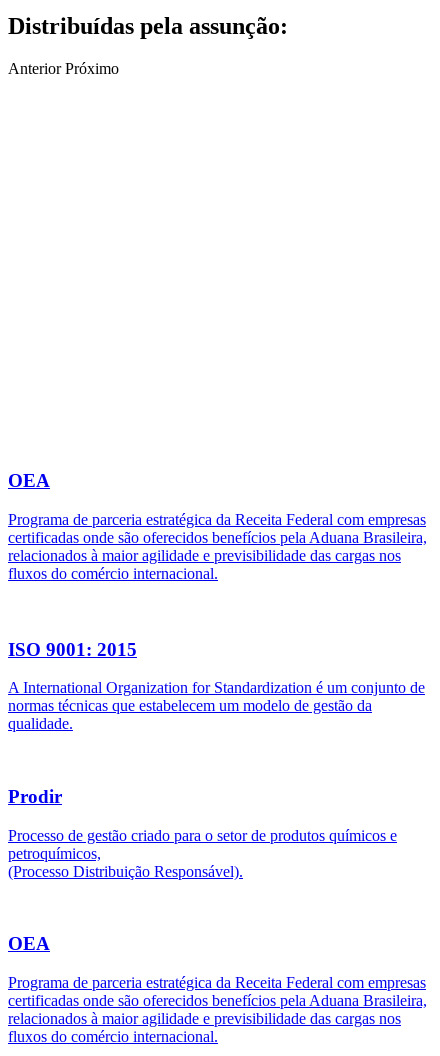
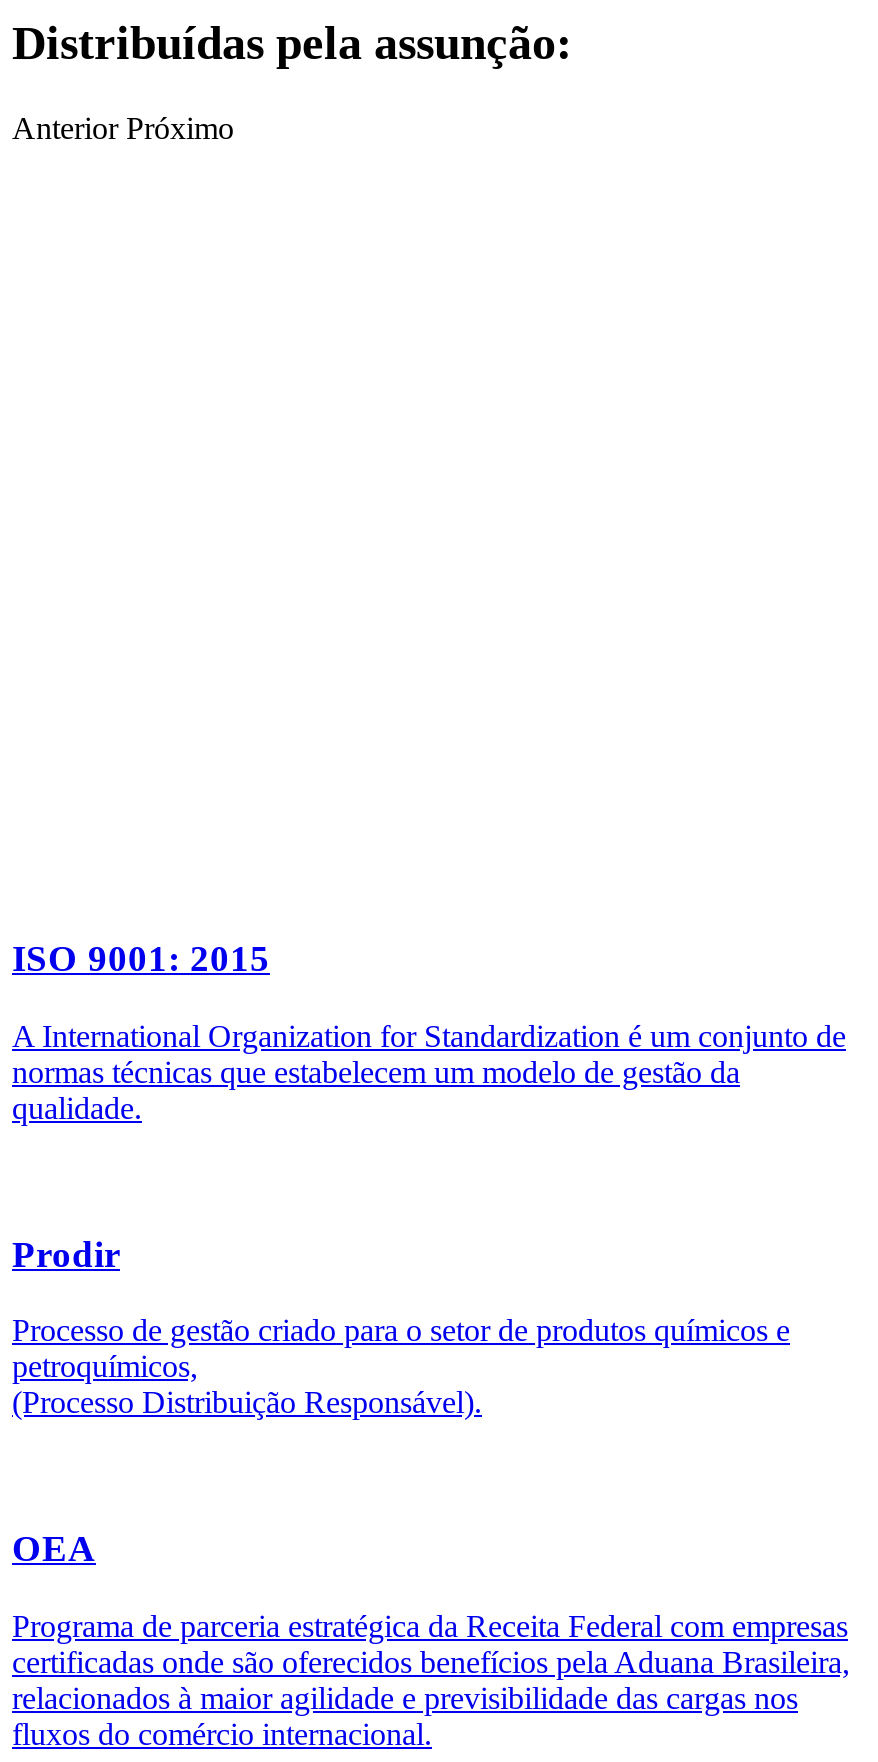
- OEA
- Programa de parceria estratégica da Receita Federal com empresas
- certificadas onde são oferecidos benefícios pela Aduana Brasileira,
- relacionados à maior agilidade e previsibilidade das cargas nos
- fluxos do comércio internacional.
